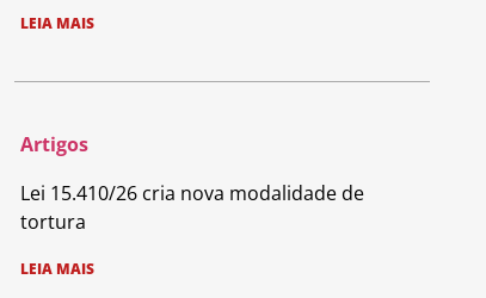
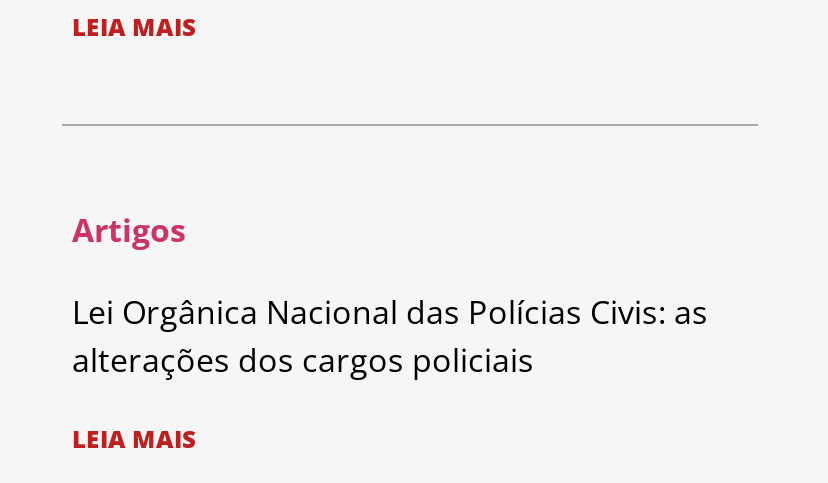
- Lei 15.410/26 cria nova modalidade de
- tortura
+ Lei Orgânica Nacional das Polícias Civis: as
+ alterações dos cargos policiais
